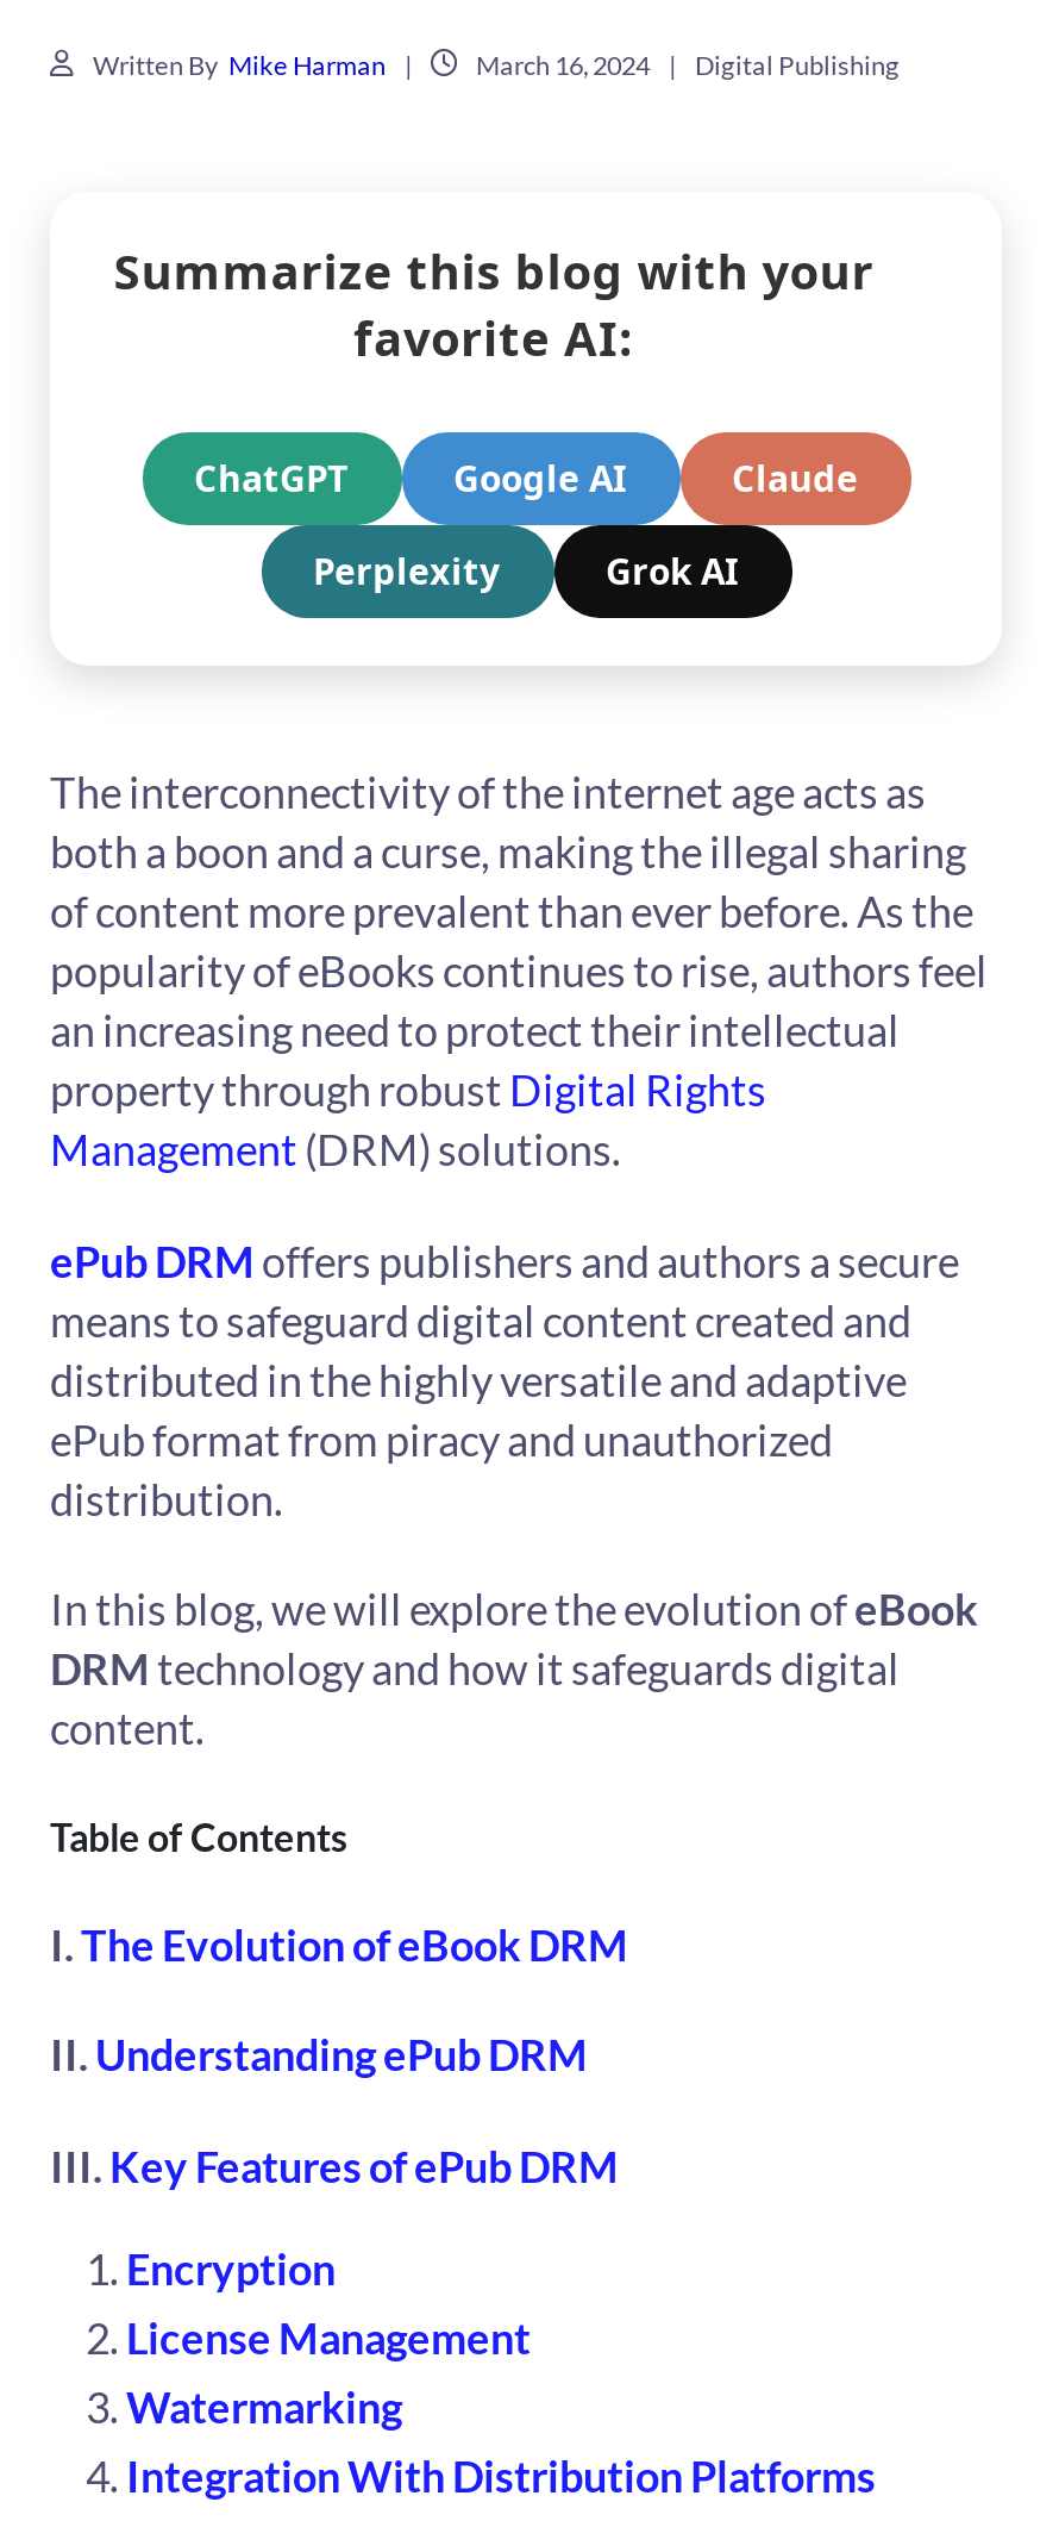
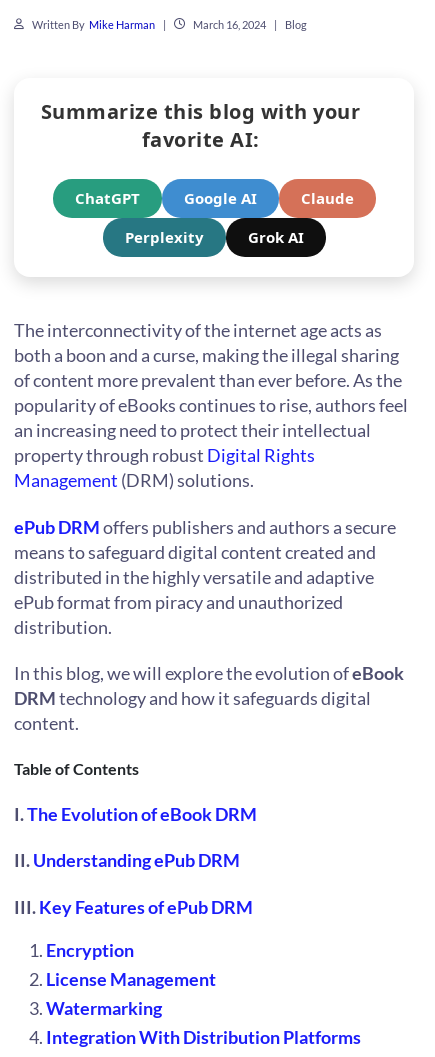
- Digital Publishing
+ Blog
